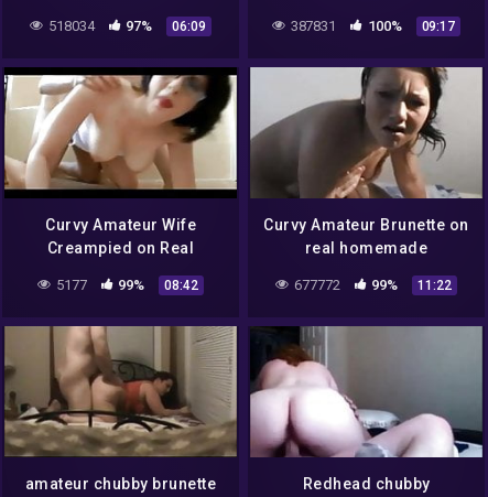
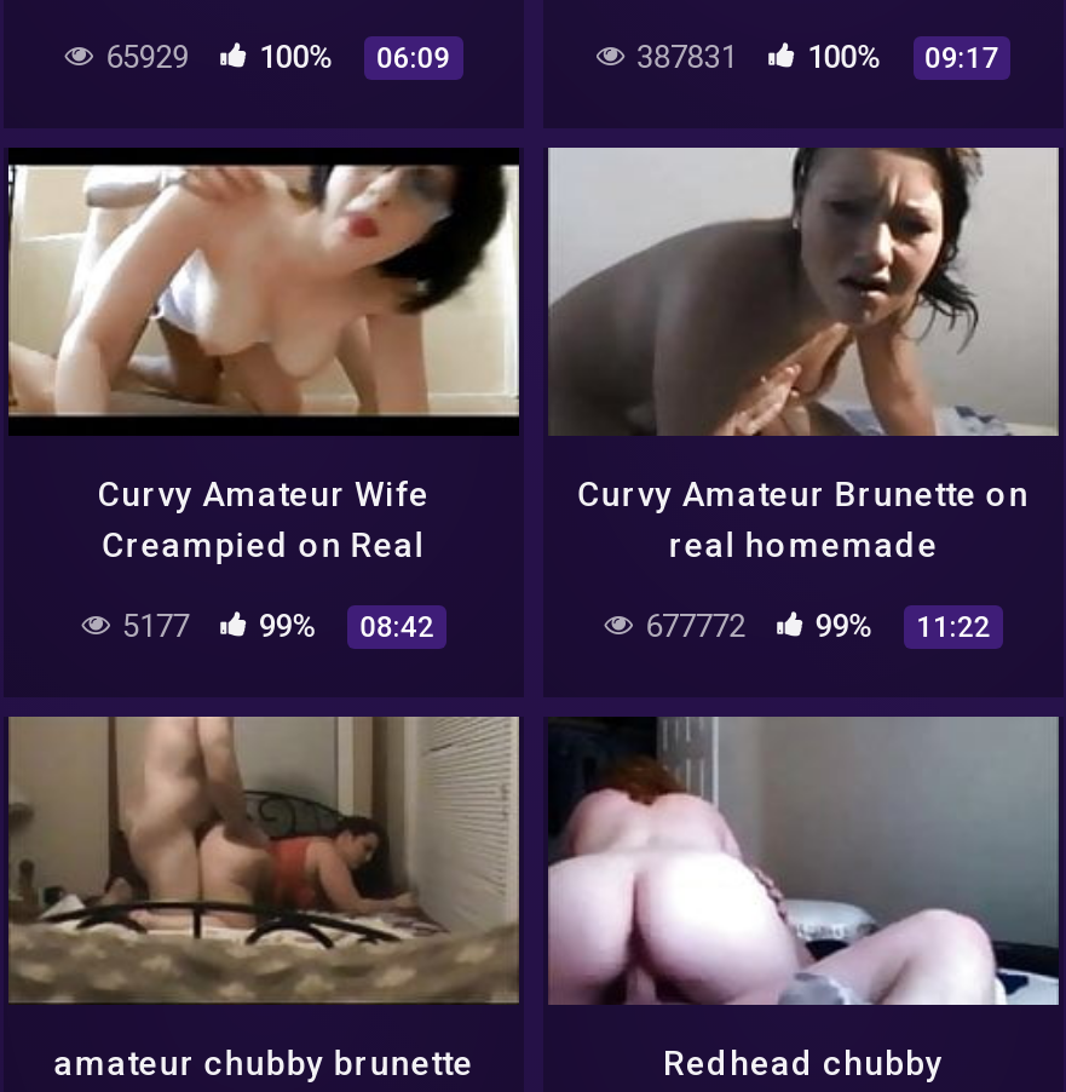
- 518034
+ 65929

- 97%
+ 100%
